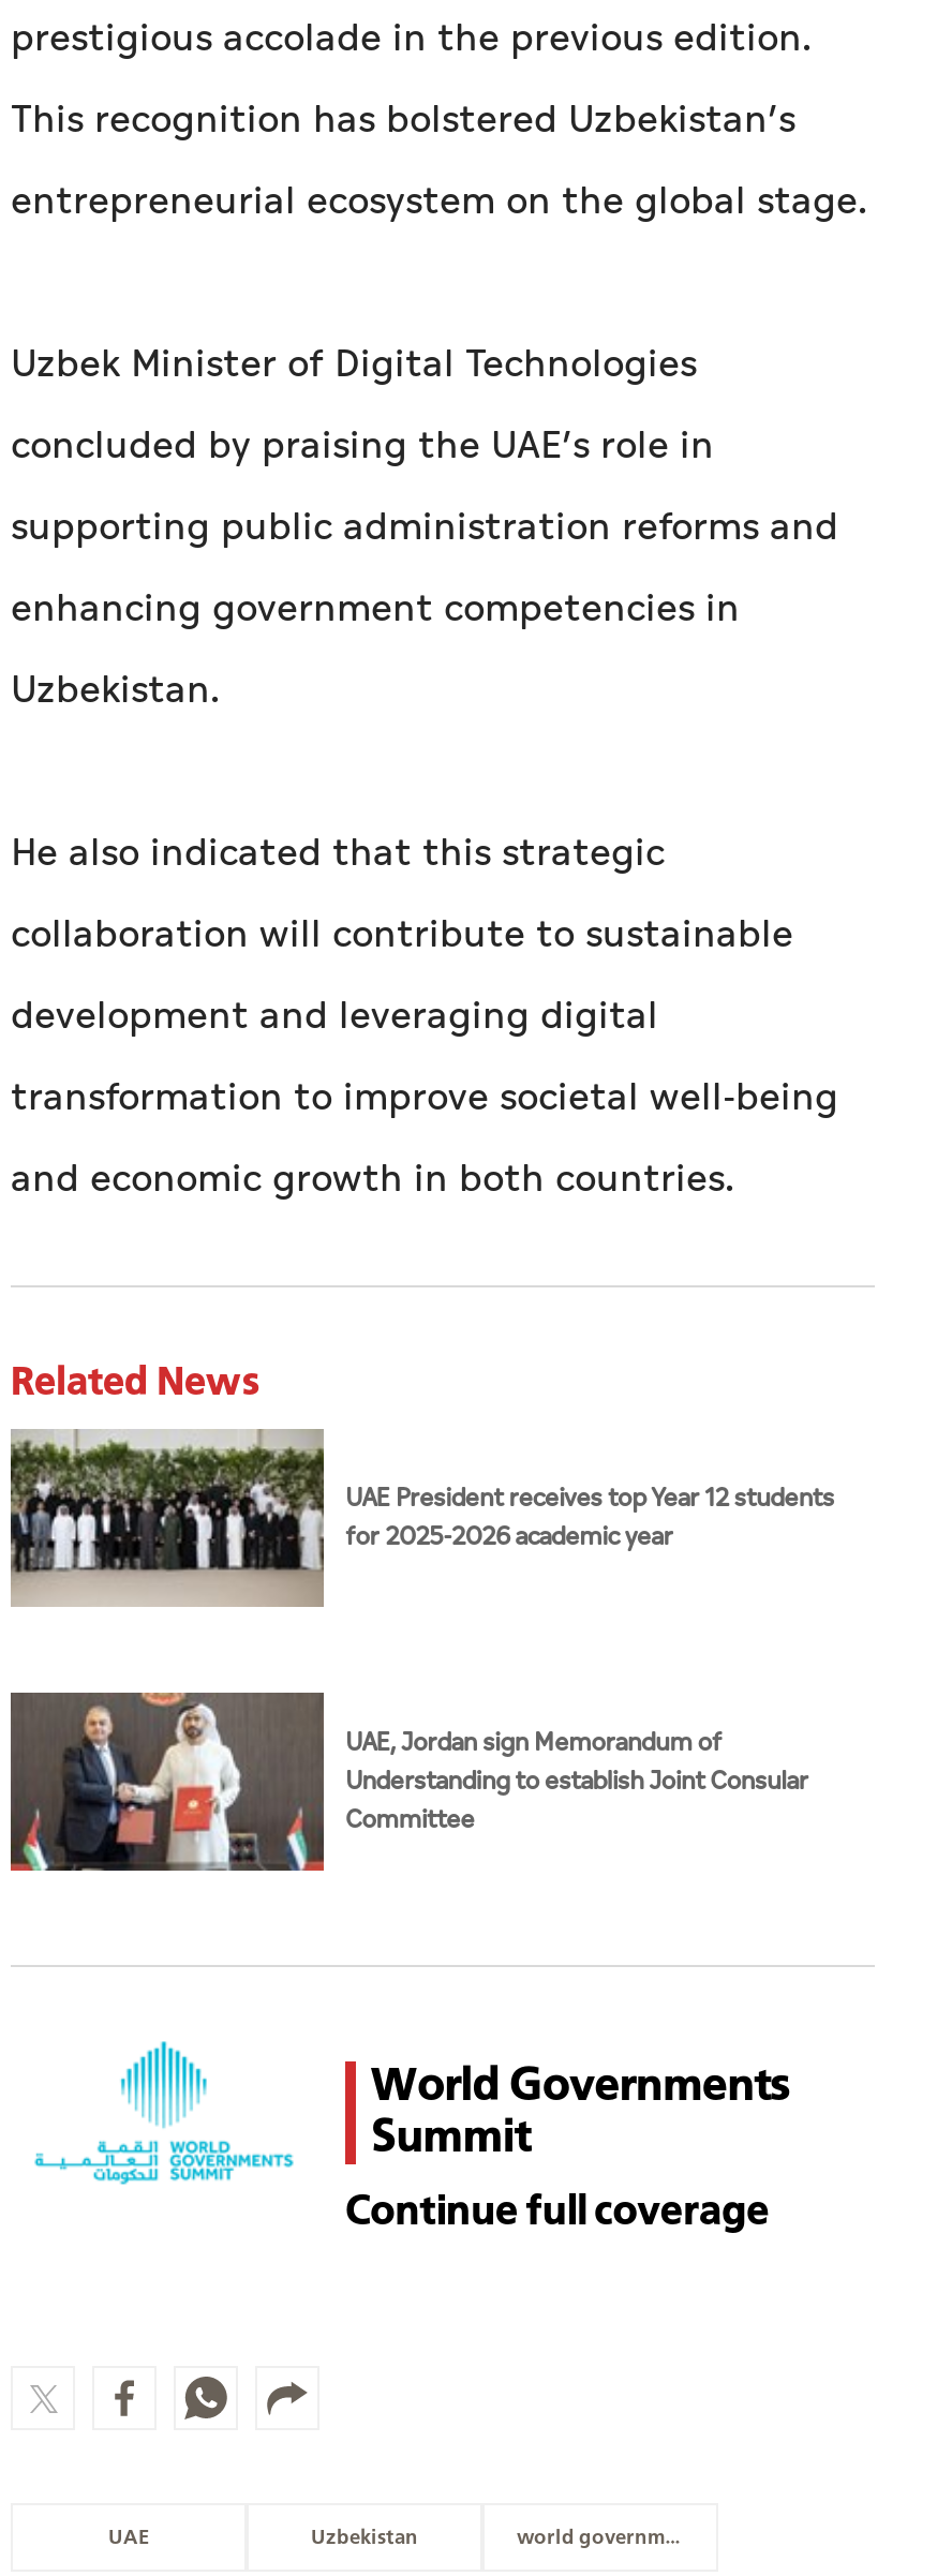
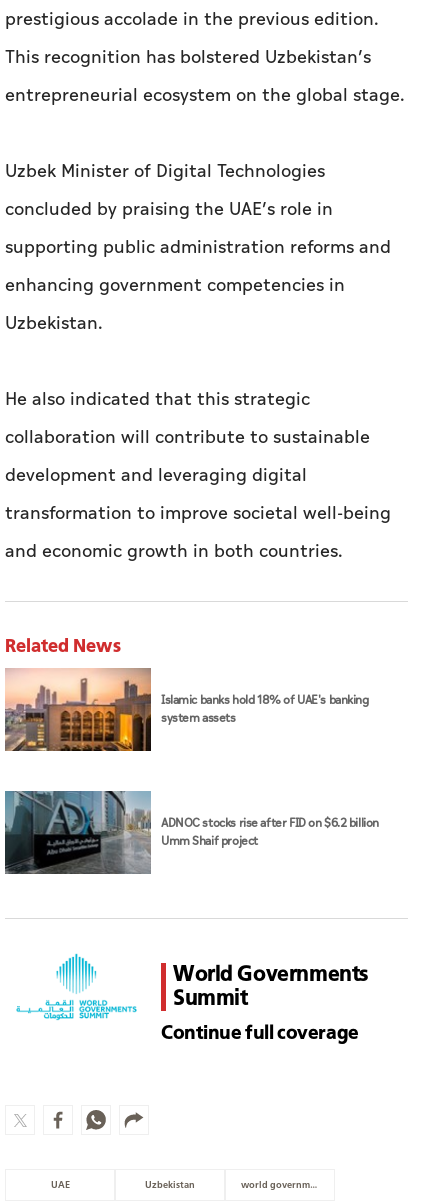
- [image]
- UAE President receives top Year 12 students
- for 2025-2026 academic year
+ [image]
+ Islamic banks hold 18% of UAE's banking
+ system assets

- [image]
- UAE, Jordan sign Memorandum of
- Understanding to establish Joint Consular
- Committee
+ [image]
+ ADNOC stocks rise after FID on $6.2 billion
+ Umm Shaif project
